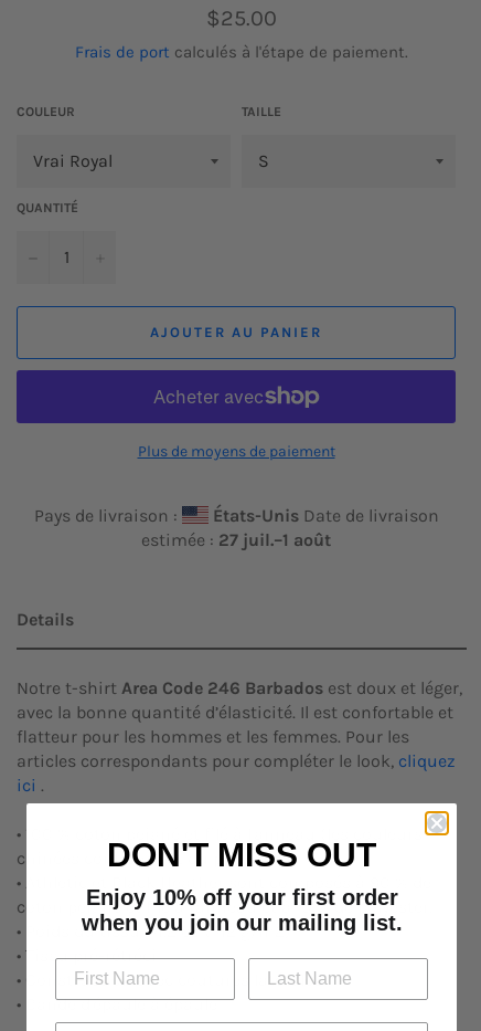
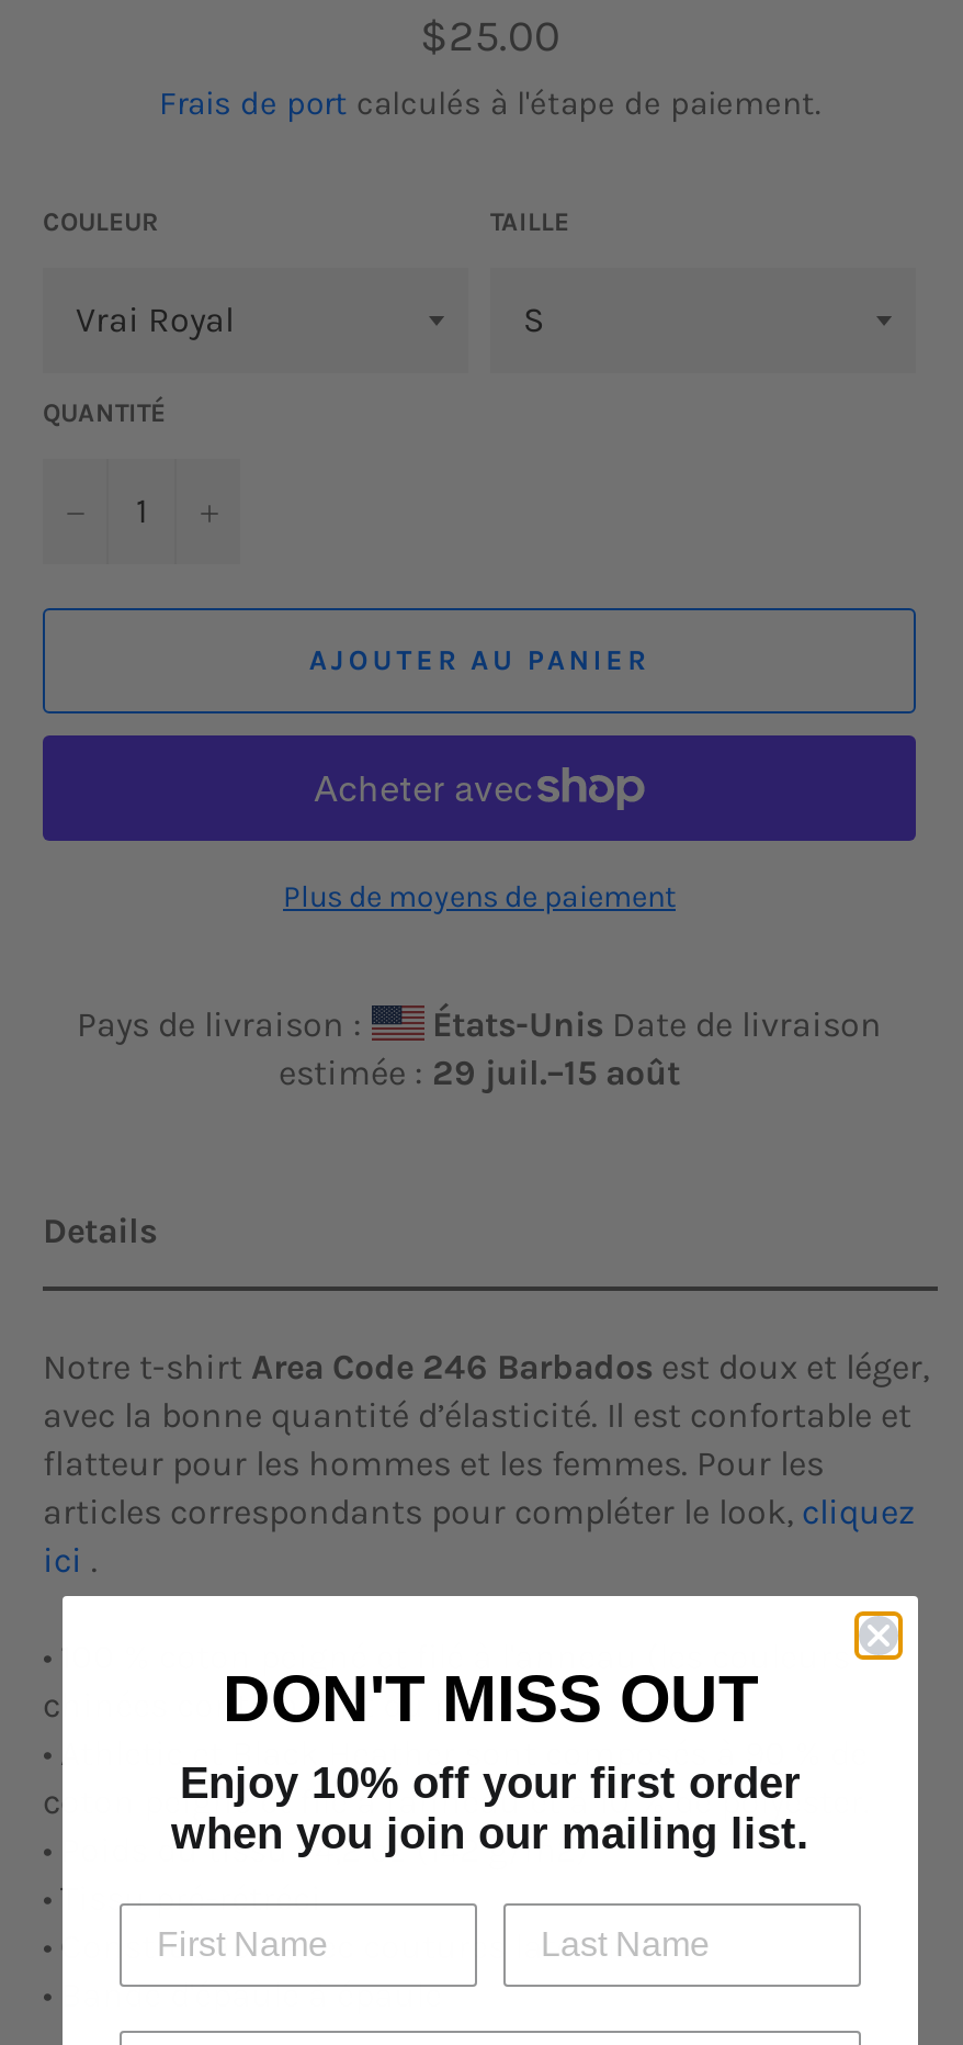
- estimée : 27 juil.–1 août
+ estimée : 29 juil.–15 août
